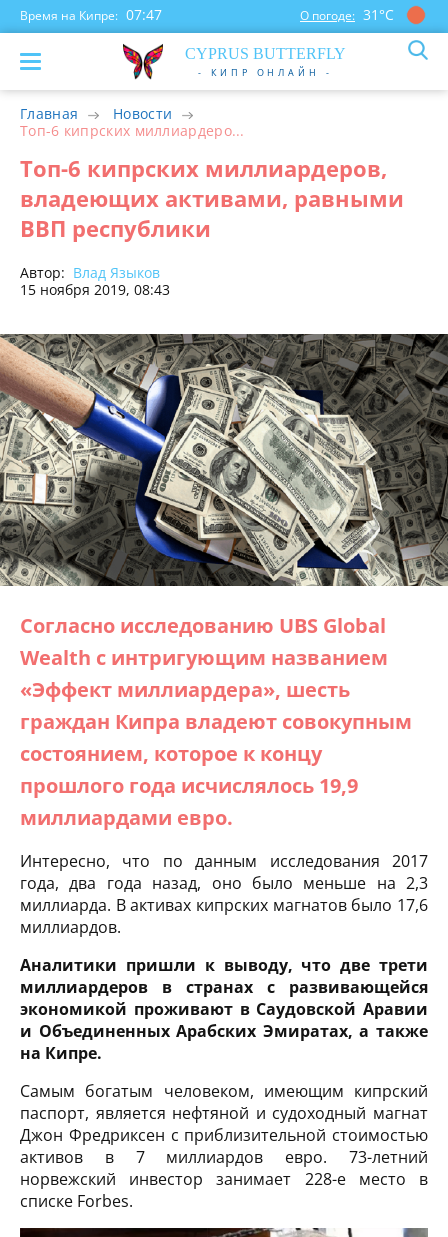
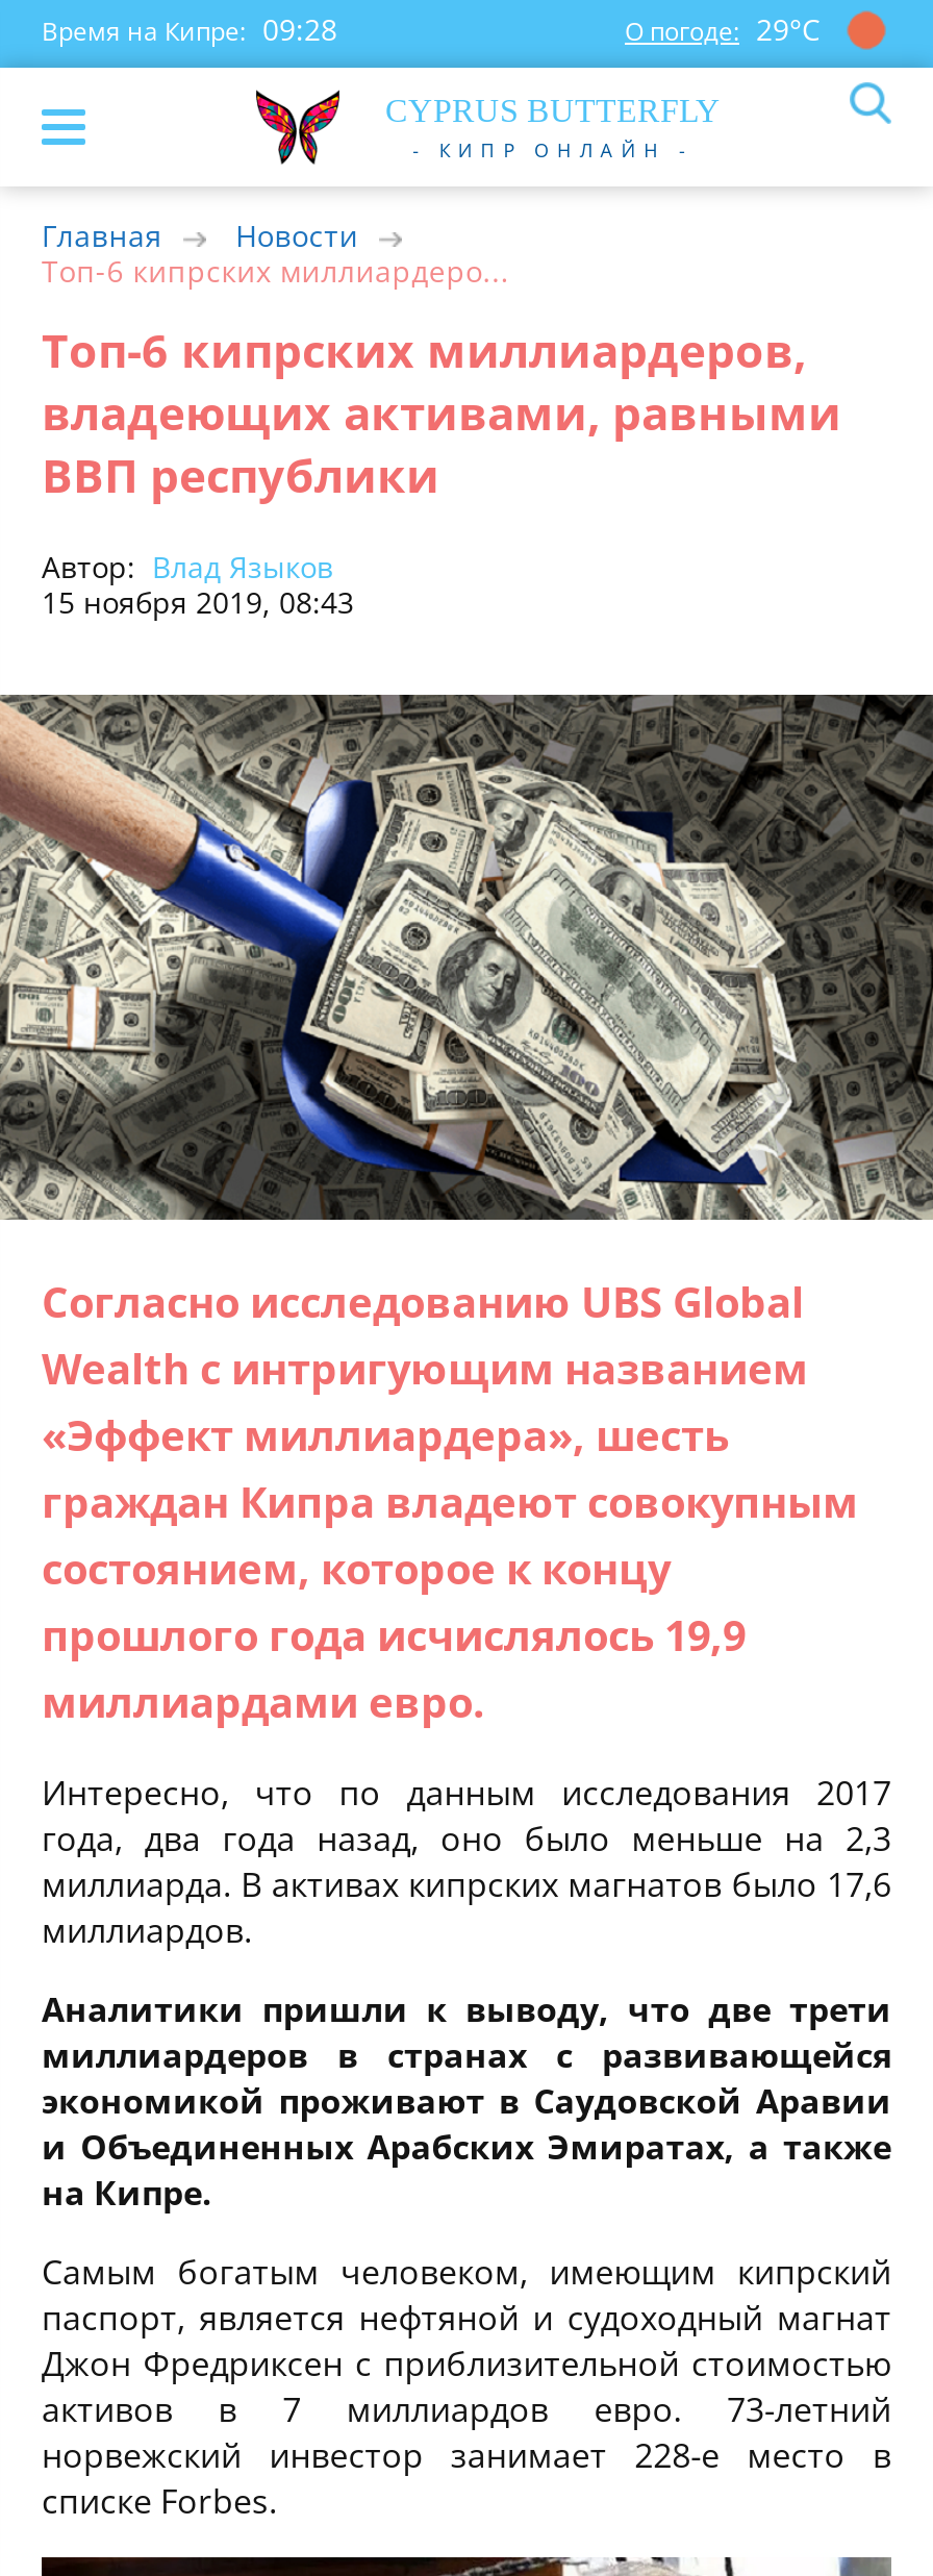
- Время на Кипре: 07:47
+ Время на Кипре: 09:28

- О погоде: 31°С
+ О погоде: 29°С
